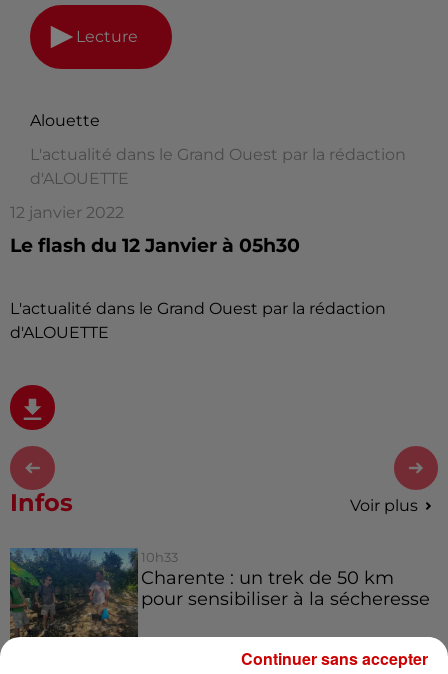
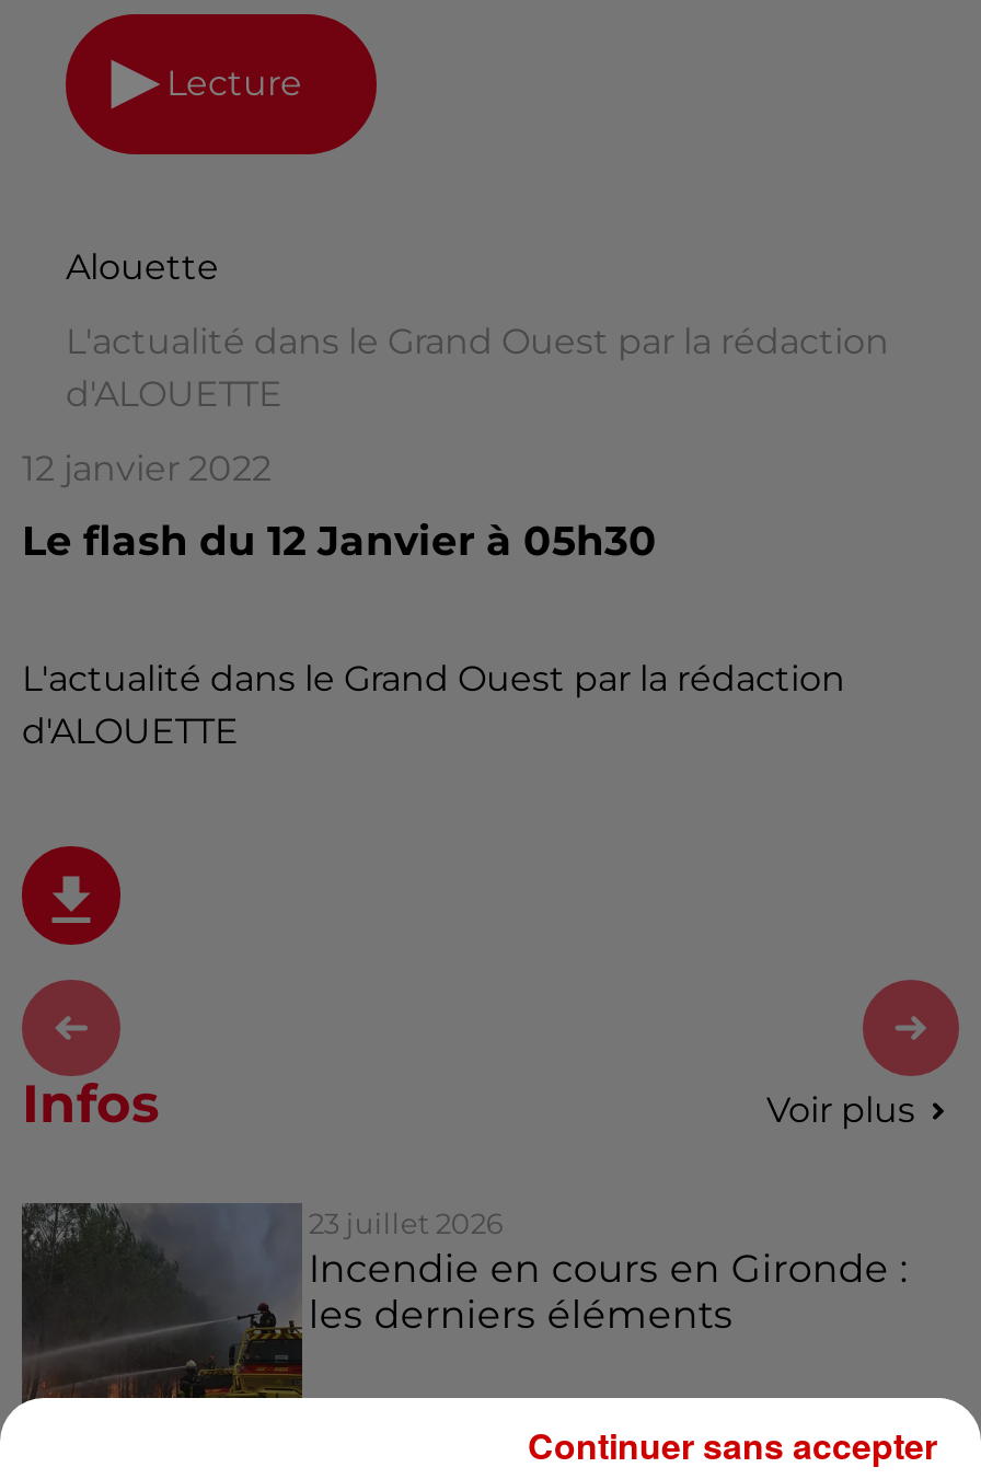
- [image]
- 10h33
- Charente : un trek de 50 km
- pour sensibiliser à la sécheresse
+ [image]
+ 23 juillet 2026
+ Incendie en cours en Gironde :
+ les derniers éléments
